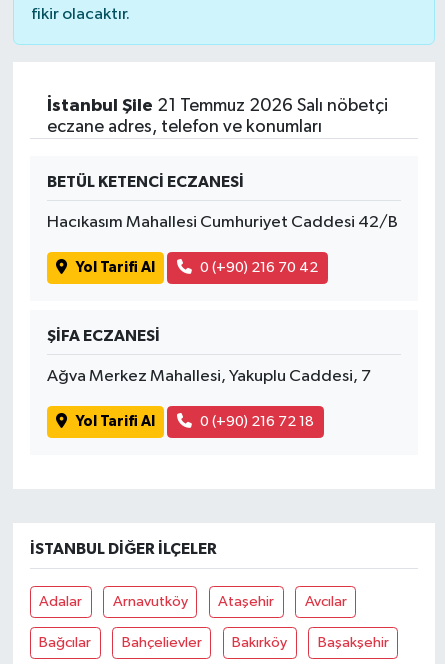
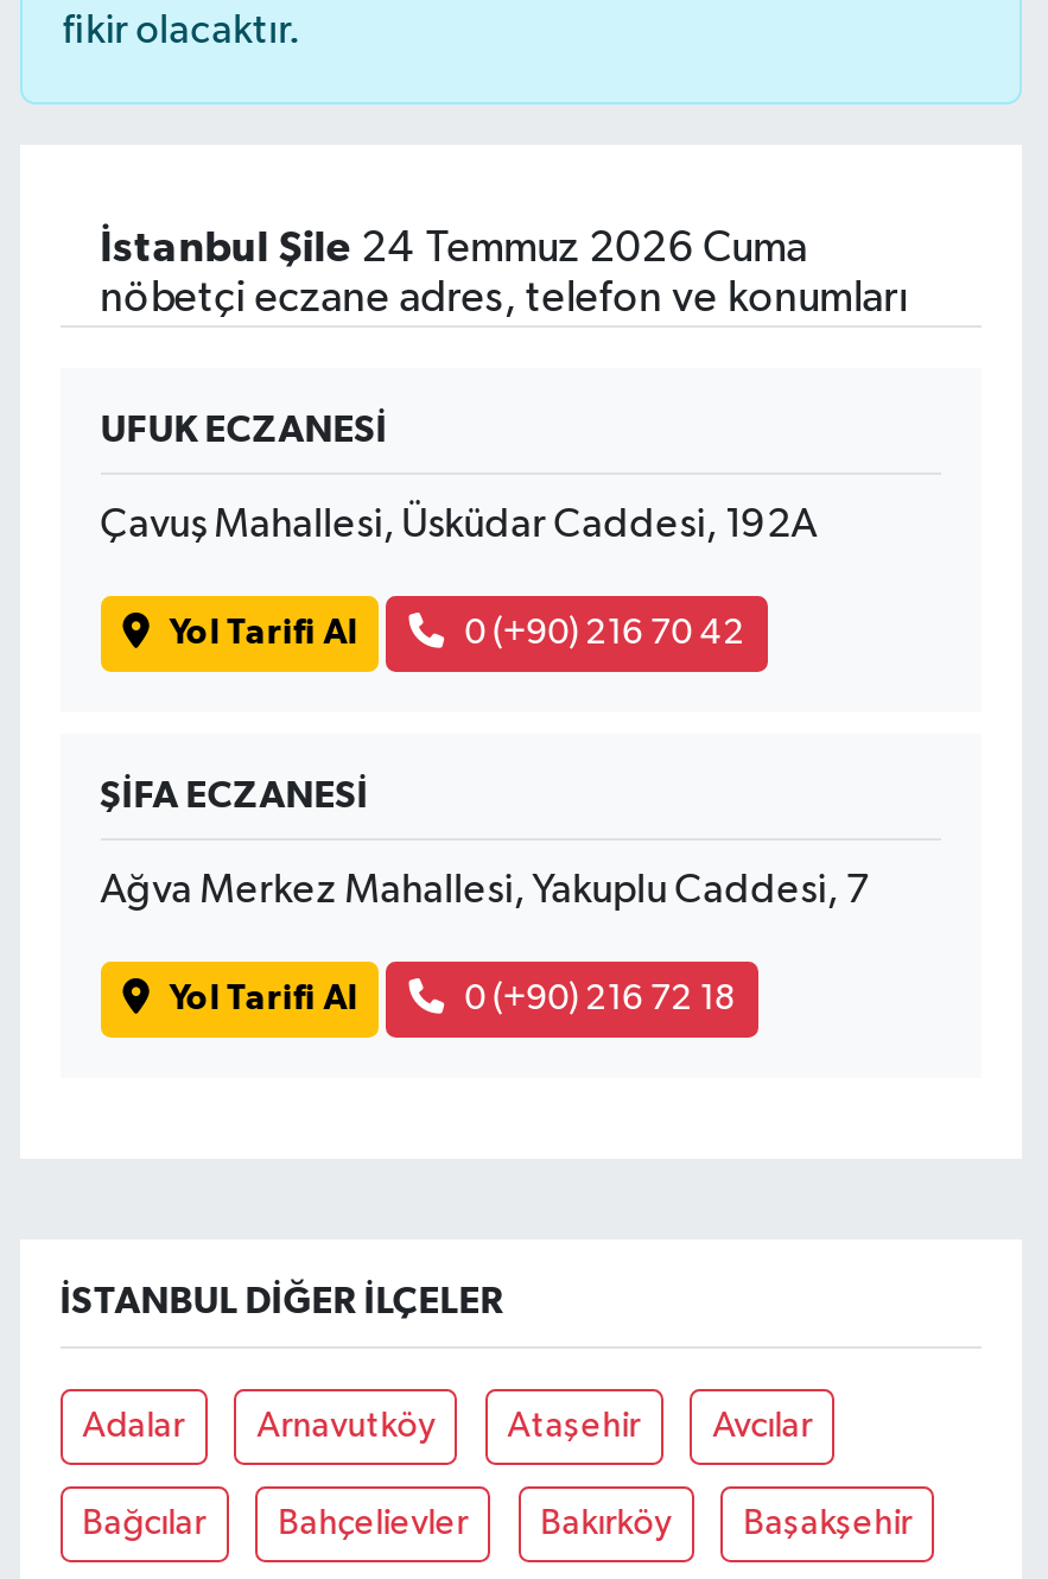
- İstanbul Şile 21 Temmuz 2026 Salı nöbetçi
- eczane adres, telefon ve konumları
+ İstanbul Şile 24 Temmuz 2026 Cuma
+ nöbetçi eczane adres, telefon ve konumları

- BETÜL KETENCİ ECZANESİ
+ UFUK ECZANESİ

- Hacıkasım Mahallesi Cumhuriyet Caddesi 42/B
+ Çavuş Mahallesi, Üsküdar Caddesi, 192A
